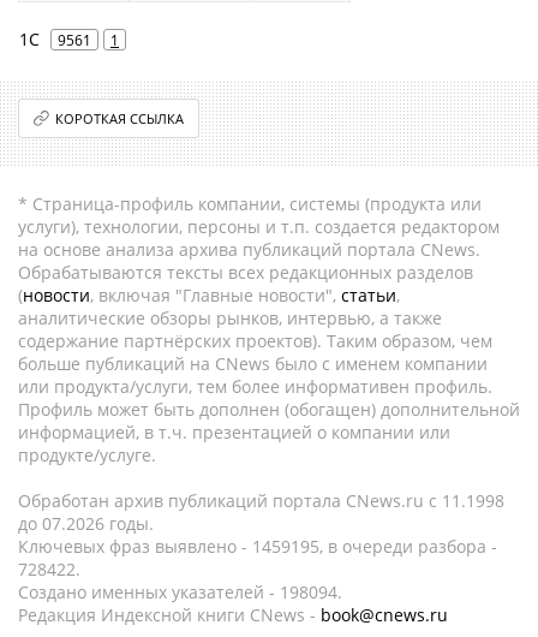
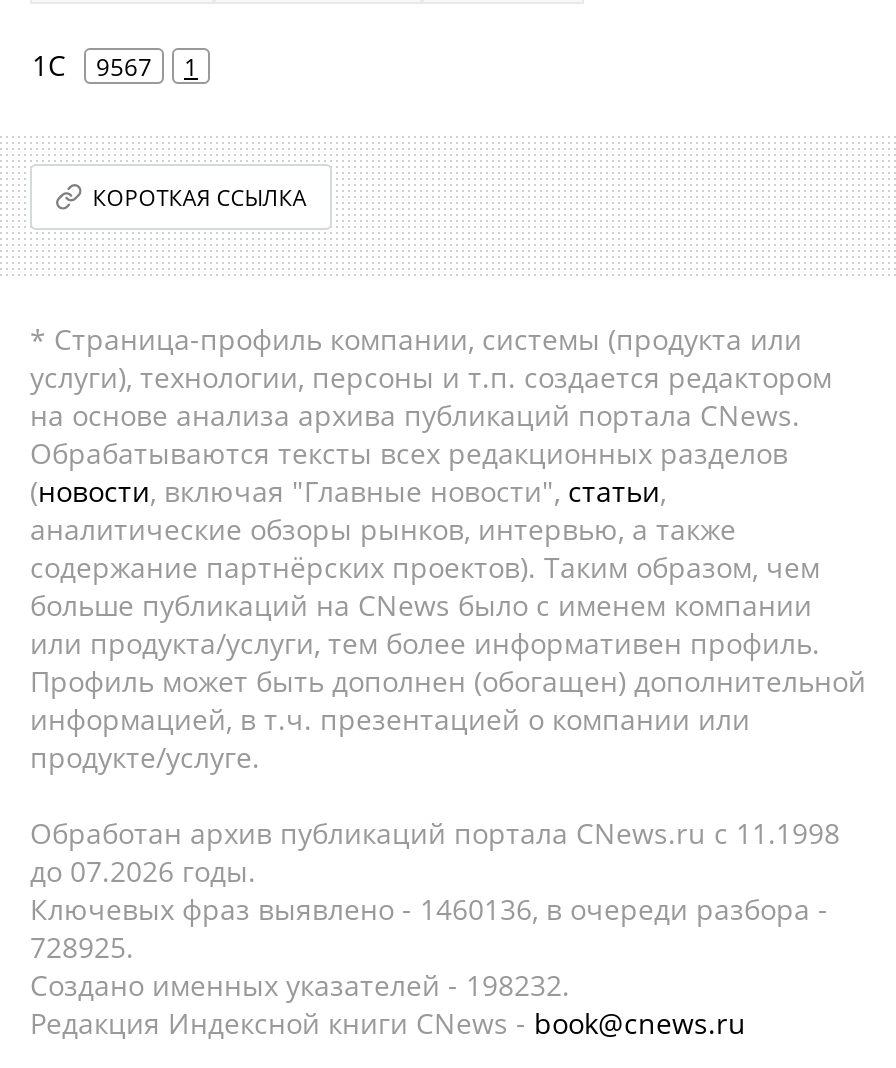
- 1С 9561 1
+ 1С 9567 1

- Ключевых фраз выявлено - 1459195, в очереди разбора -
+ Ключевых фраз выявлено - 1460136, в очереди разбора -

- 728422.
+ 728925.

- Создано именных указателей - 198094.
+ Создано именных указателей - 198232.
